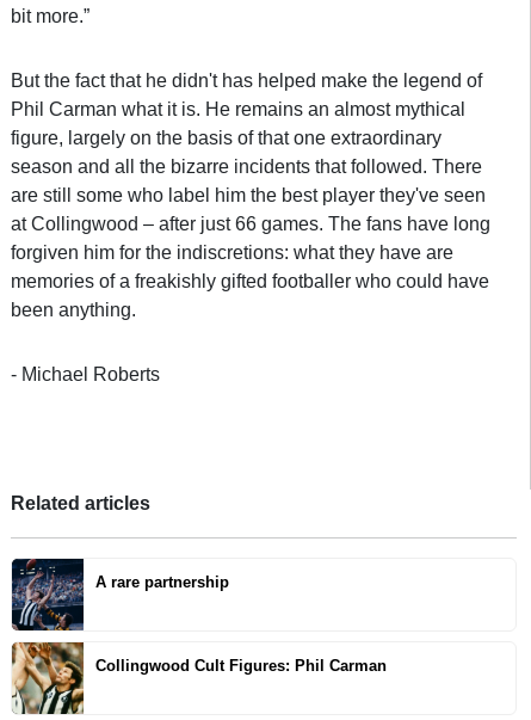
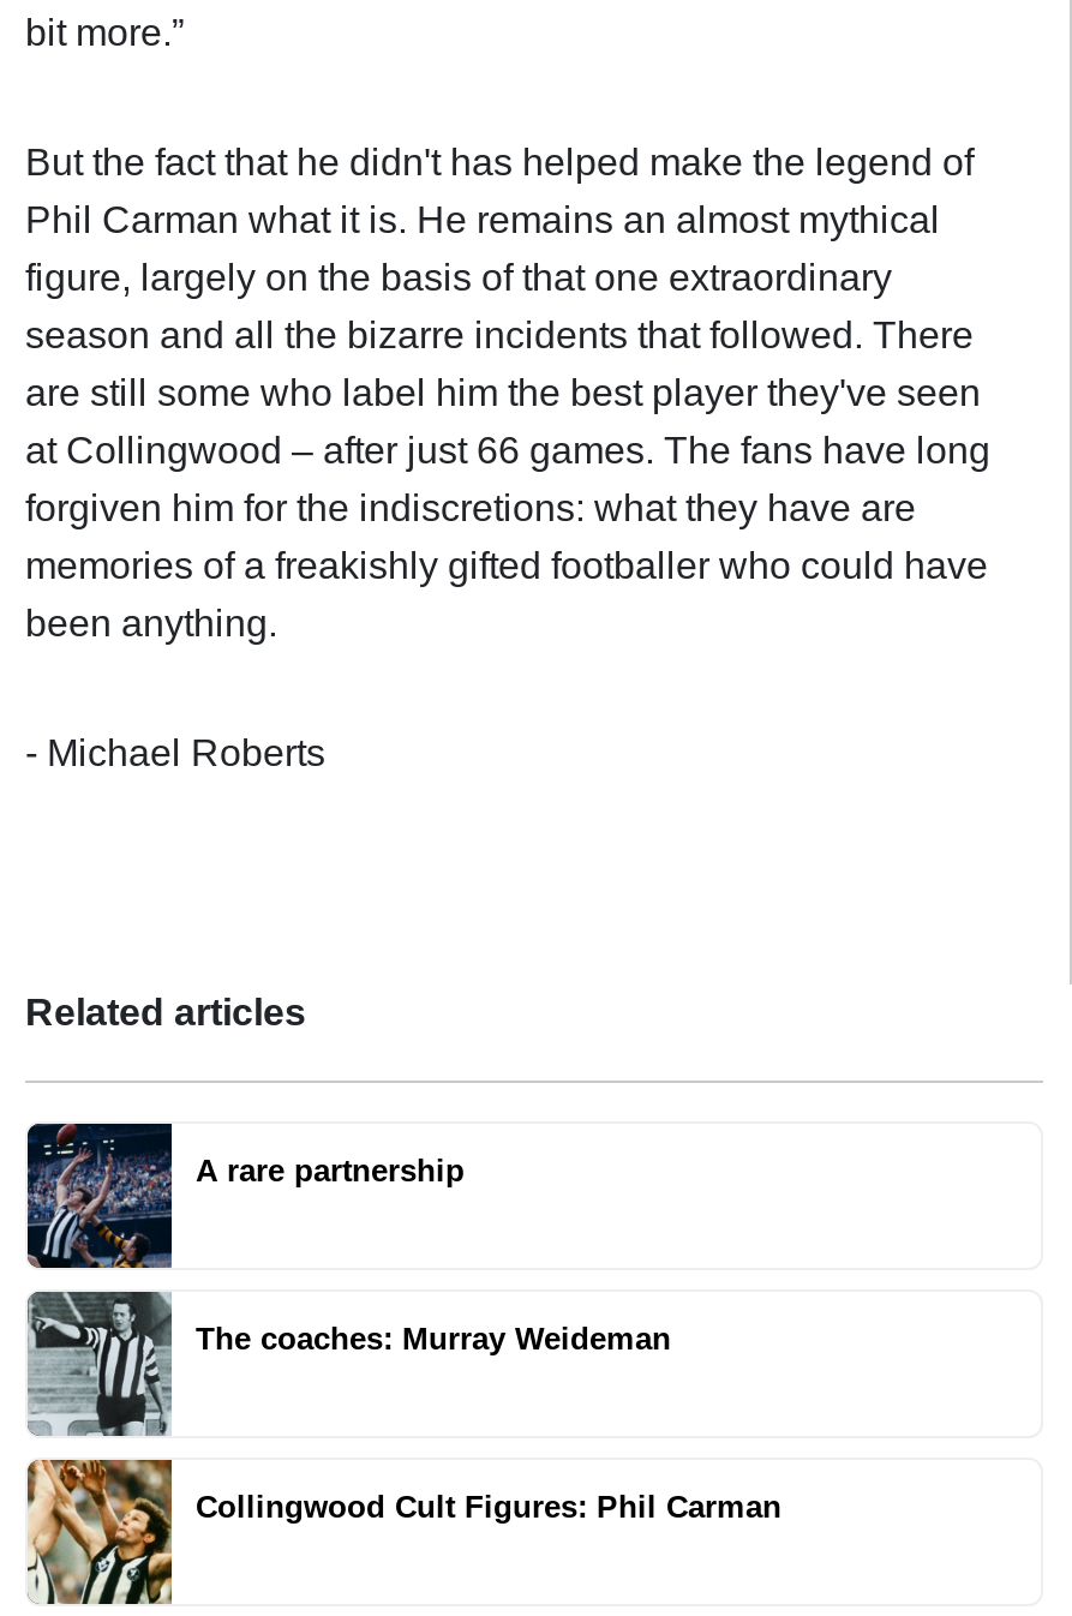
+ [image]
+ The coaches: Murray Weideman
